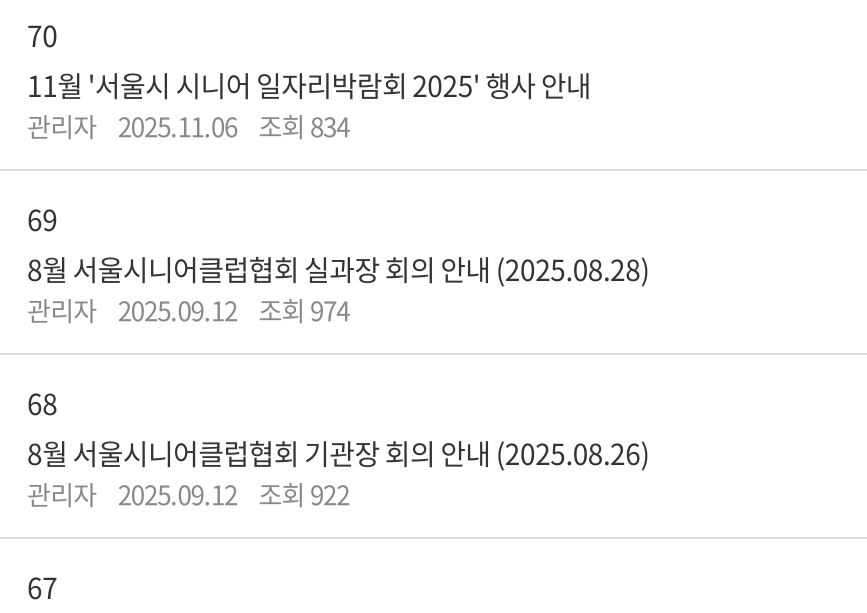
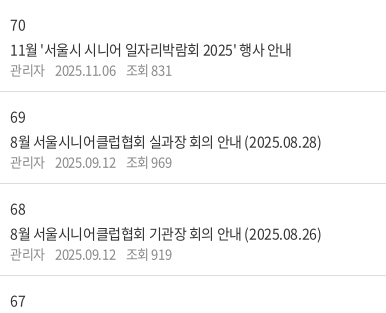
- 관리자 2025.11.06 조회 834
+ 관리자 2025.11.06 조회 831

- 관리자 2025.09.12 조회 974
+ 관리자 2025.09.12 조회 969

- 관리자 2025.09.12 조회 922
+ 관리자 2025.09.12 조회 919
